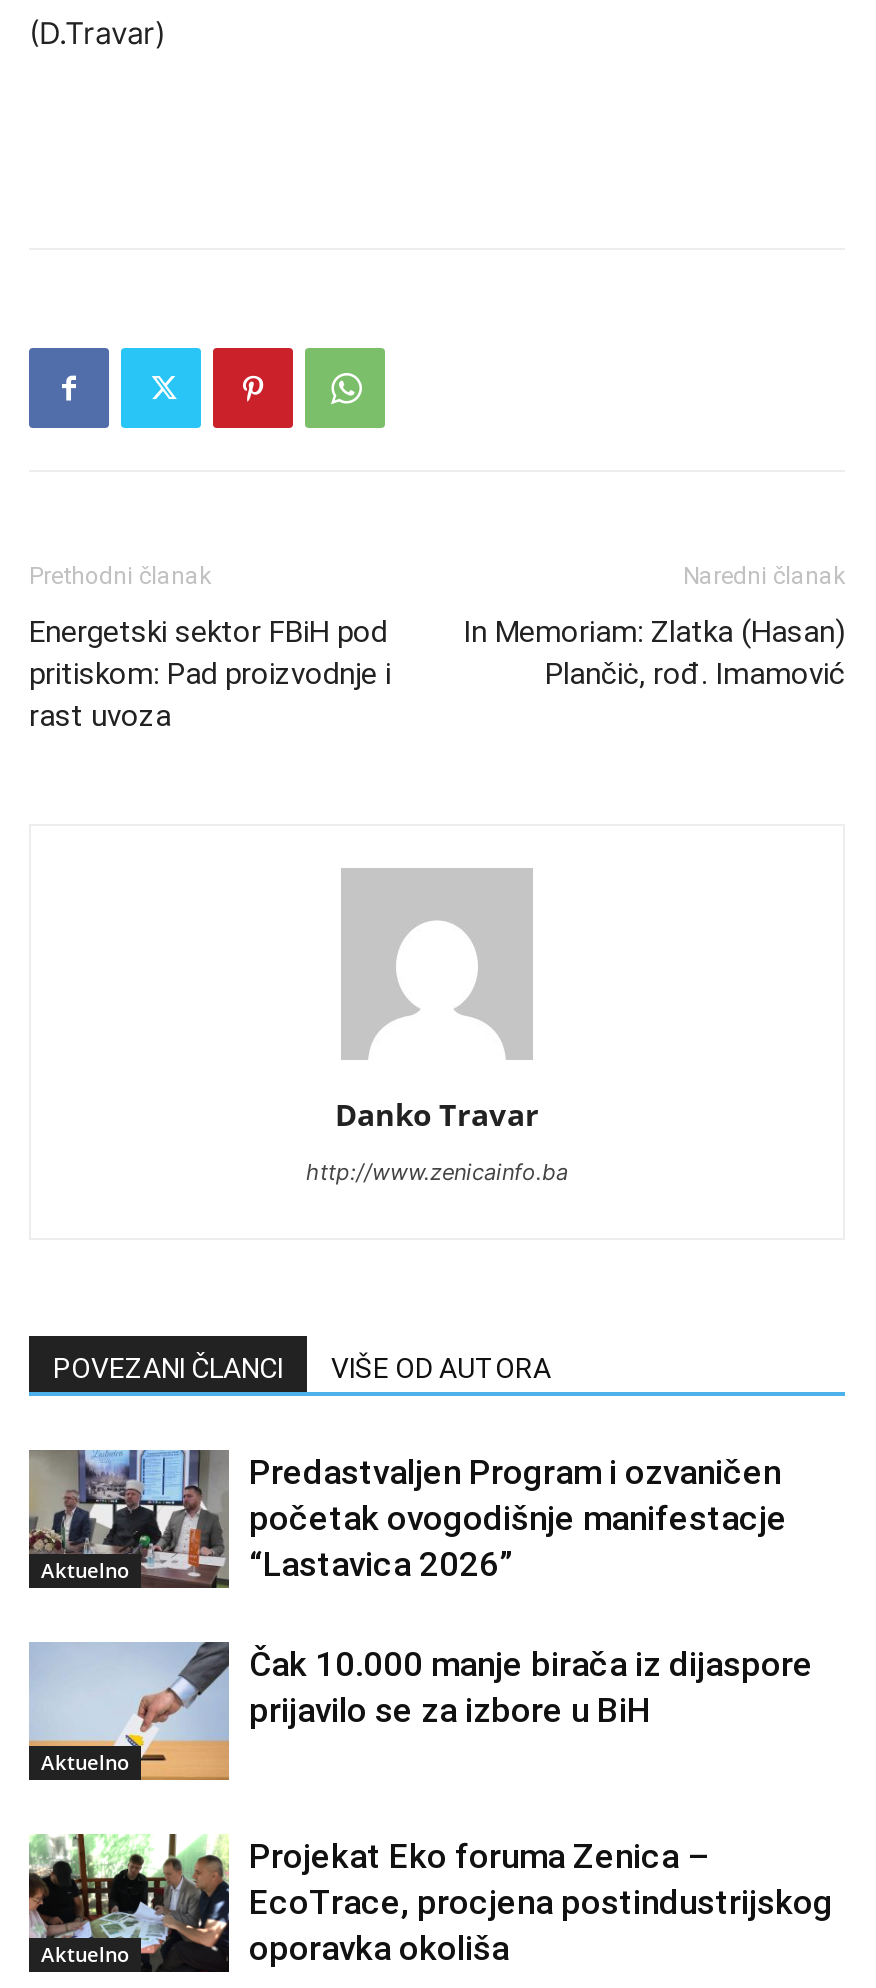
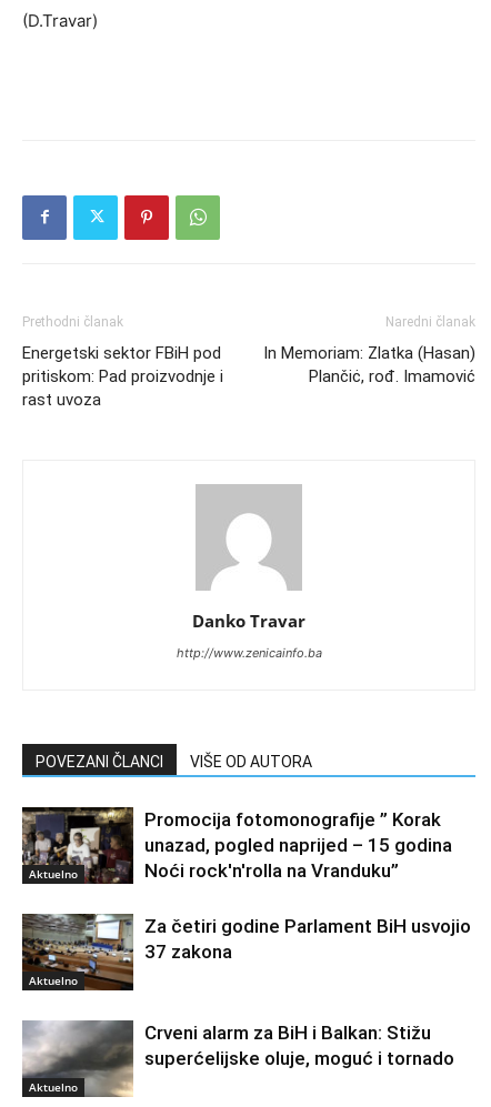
- [image]
- Predastvaljen Program i ozvaničen
- početak ovogodišnje manifestacje
- “Lastavica 2026”
+ [image]
+ Promocija fotomonografije ” Korak
+ unazad, pogled naprijed – 15 godina
+ Noći rock'n'rolla na Vranduku”

- [image]
- Čak 10.000 manje birača iz dijaspore
- prijavilo se za izbore u BiH
+ [image]
+ Za četiri godine Parlament BiH usvojio
+ 37 zakona

- [image]
- Projekat Eko foruma Zenica –
- EcoTrace, procjena postindustrijskog
- oporavka okoliša
+ [image]
+ Crveni alarm za BiH i Balkan: Stižu
+ superćelijske oluje, moguć i tornado
